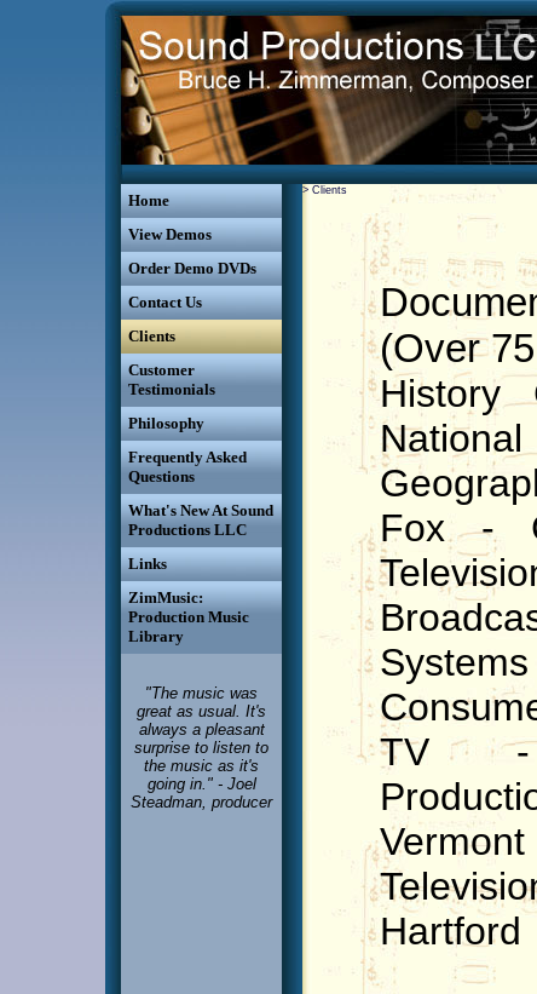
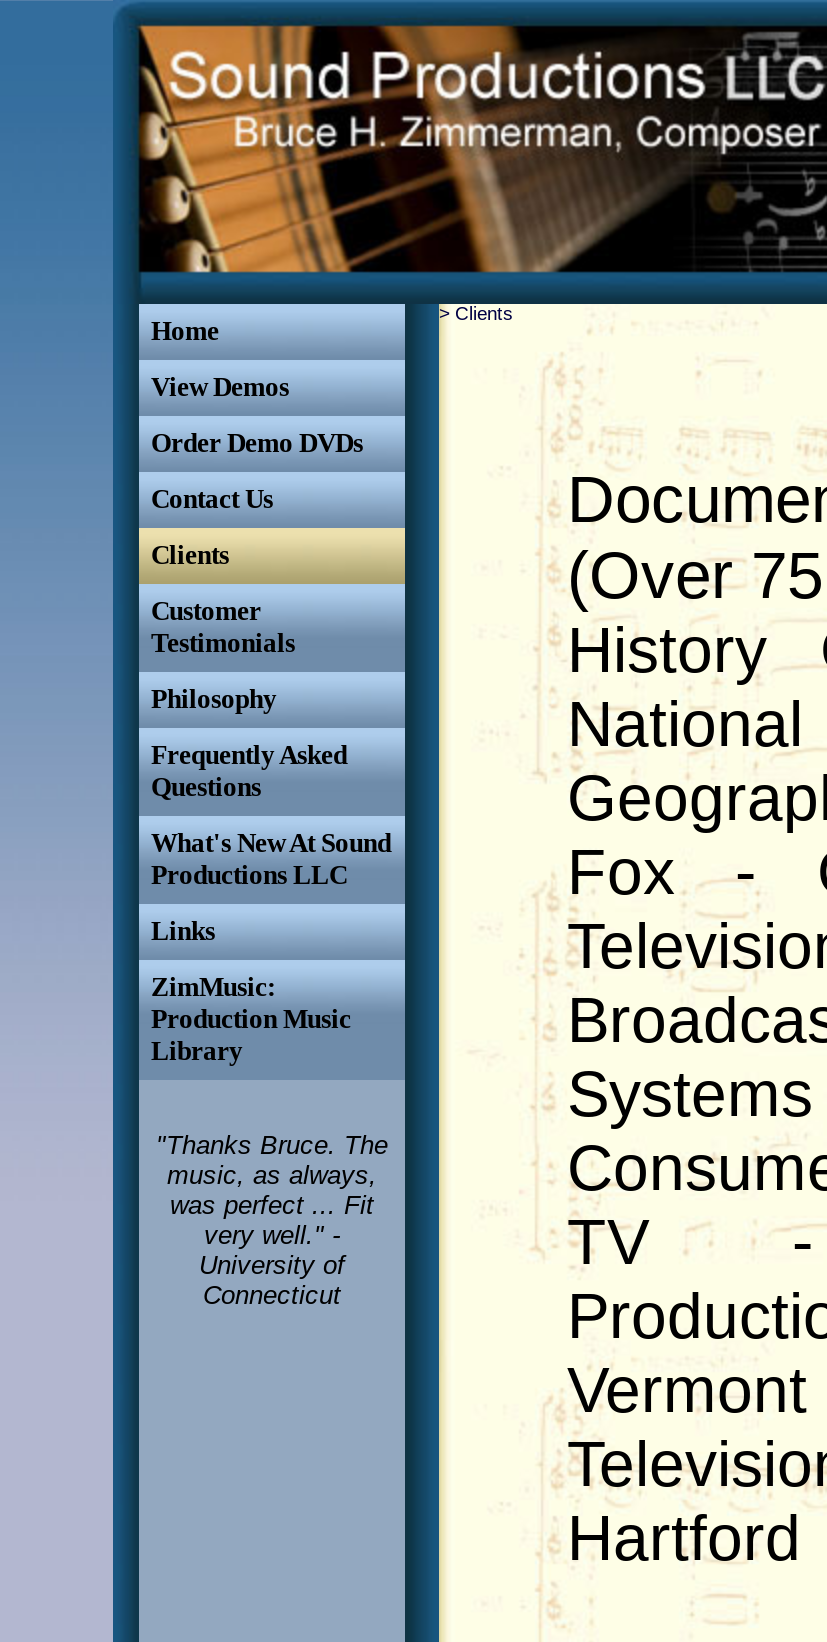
- "The music was
- great as usual. It's
- always a pleasant
- surprise to listen to
- the music as it's
- going in." - Joel
- Steadman, producer
+ "Thanks Bruce. The
+ music, as always,
+ was perfect ... Fit
+ very well." -
+ University of
+ Connecticut
